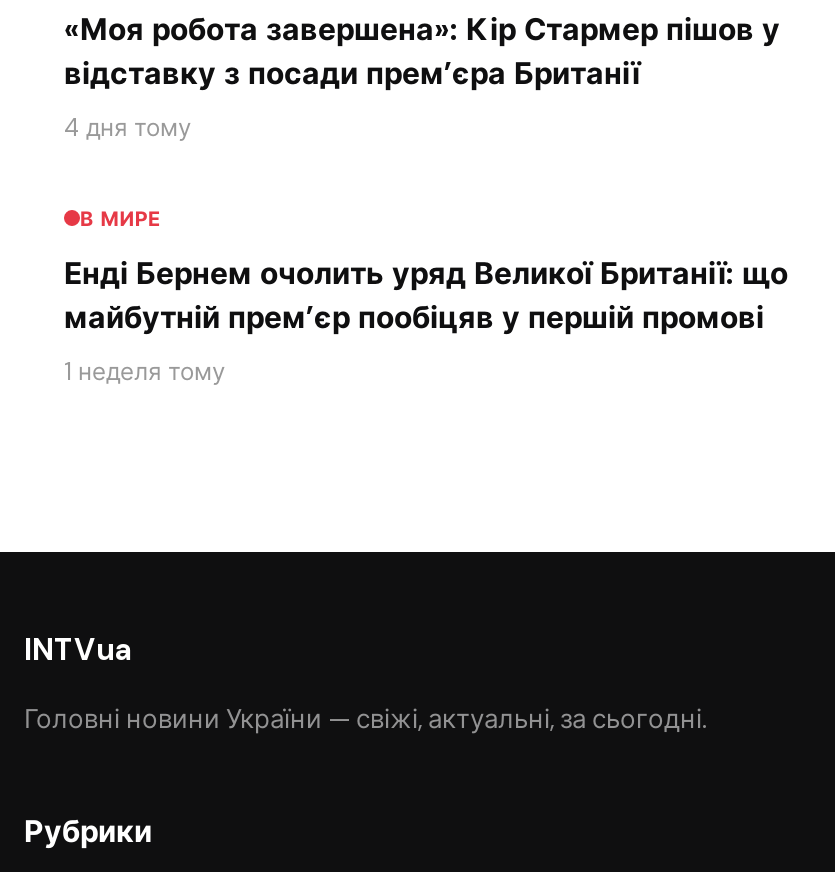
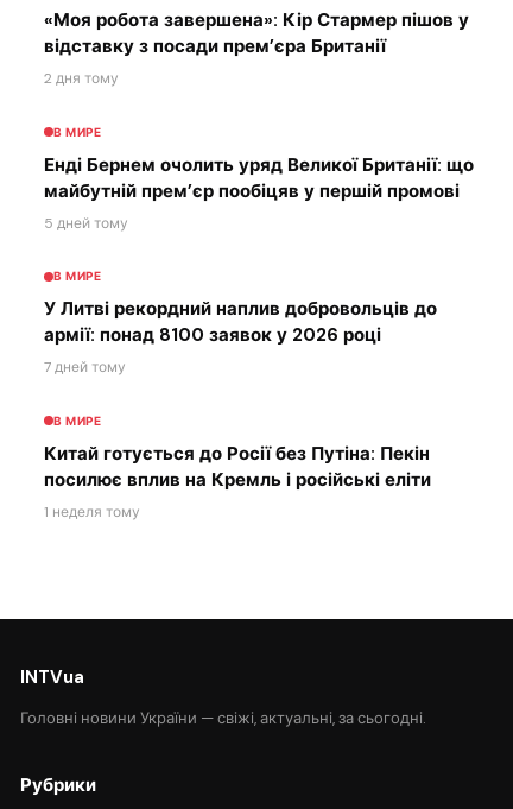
- 4 дня тому
+ 2 дня тому

+ 5 дней тому
+ В МИРЕ
+ У Литві рекордний наплив добровольців до
+ армії: понад 8100 заявок у 2026 році
+ 7 дней тому
+ В МИРЕ
+ Китай готується до Росії без Путіна: Пекін
+ посилює вплив на Кремль і російські еліти
